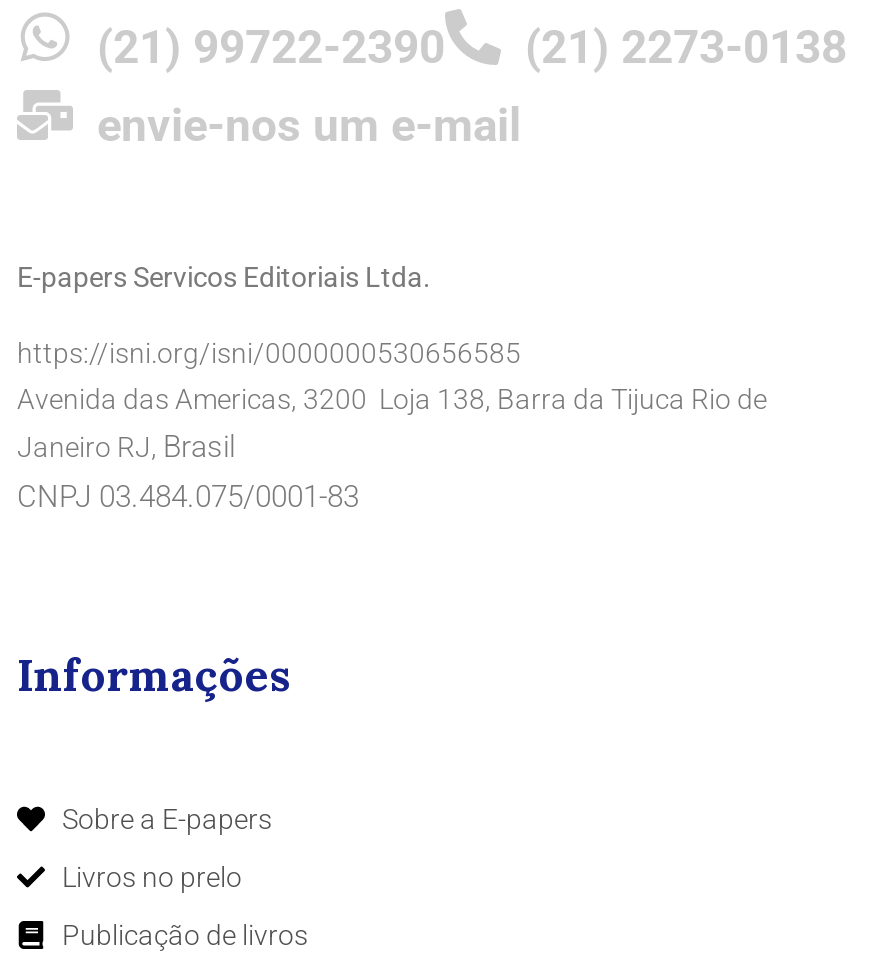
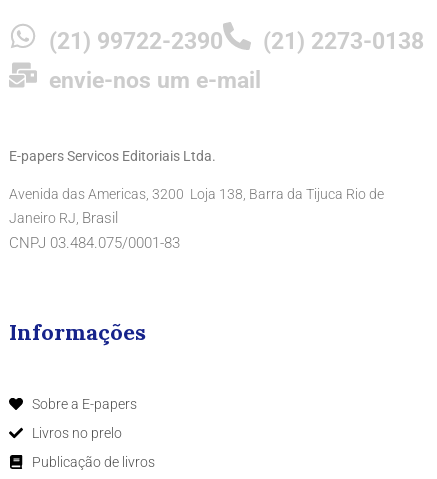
- https://isni.org/isni/0000000530656585
